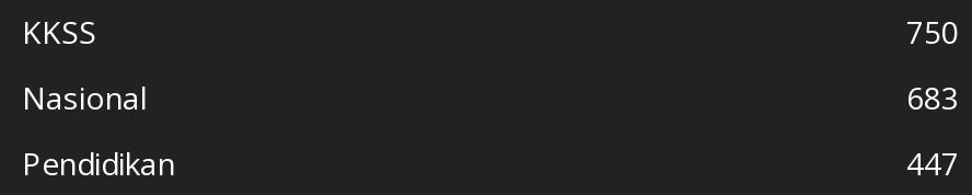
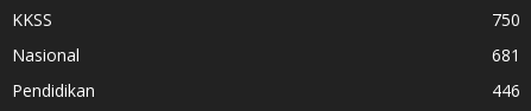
- 683
+ 681

- 447
+ 446
